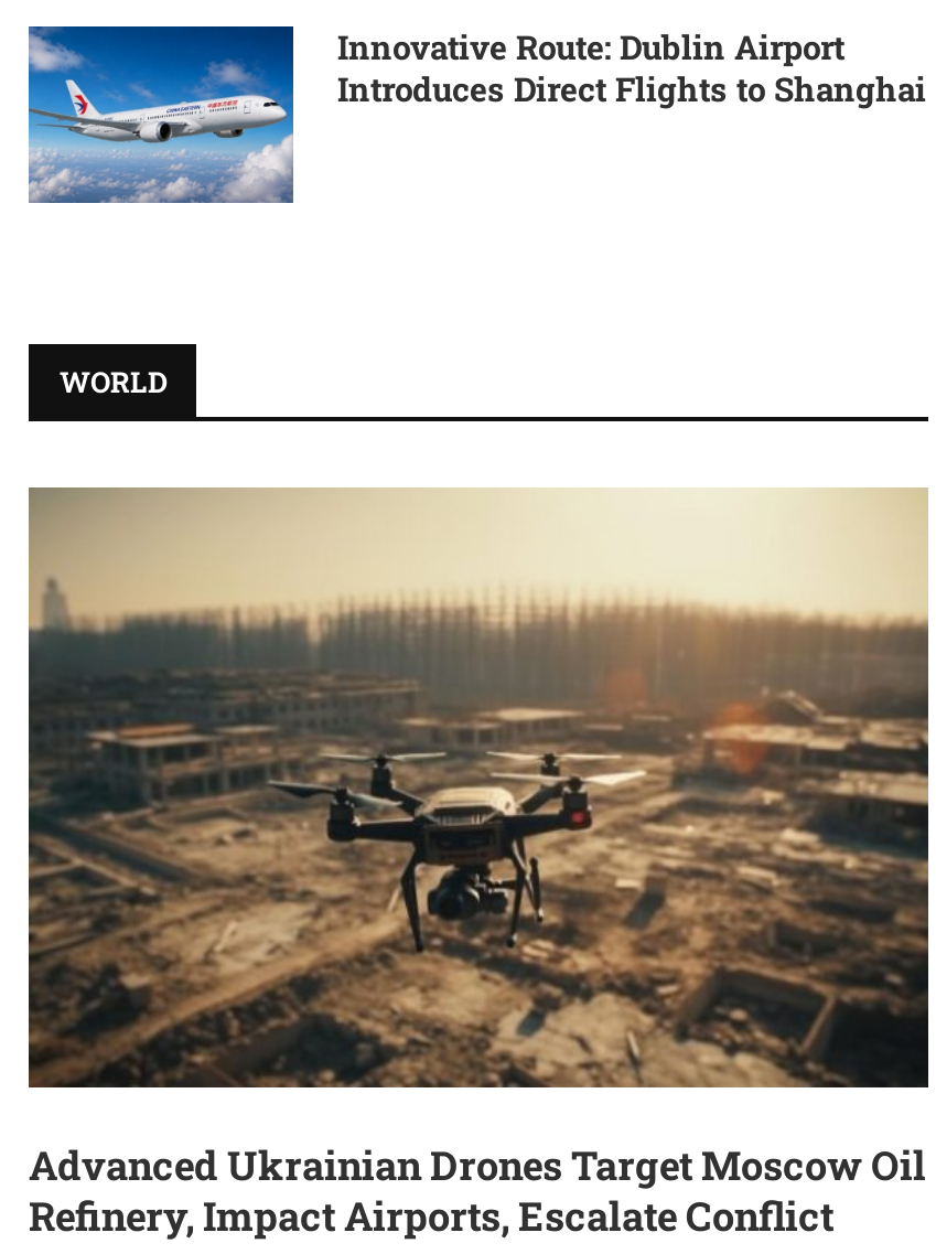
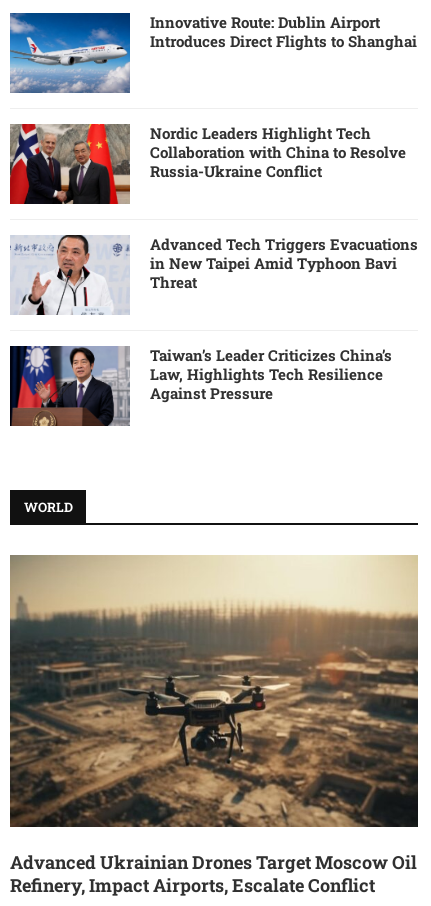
+ [image]
+ Nordic Leaders Highlight Tech
+ Collaboration with China to Resolve
+ Russia-Ukraine Conflict

+ [image]
+ Taiwan’s Leader Criticizes China’s
+ Law, Highlights Tech Resilience
+ Against Pressure

+ [image]
+ Advanced Tech Triggers Evacuations
+ in New Taipei Amid Typhoon Bavi
+ Threat
